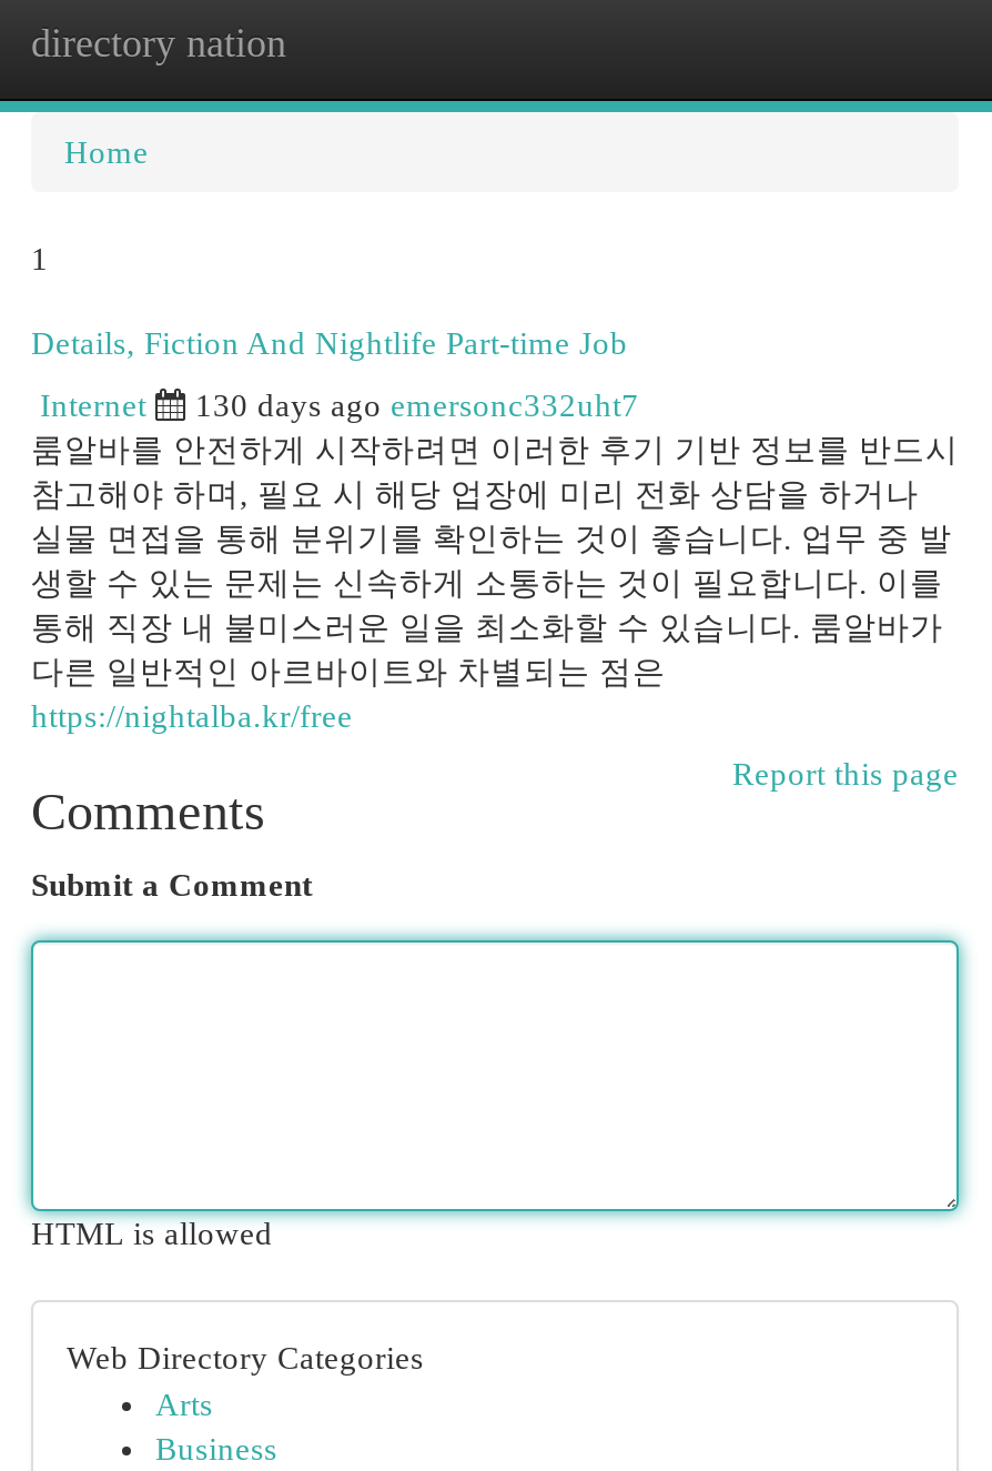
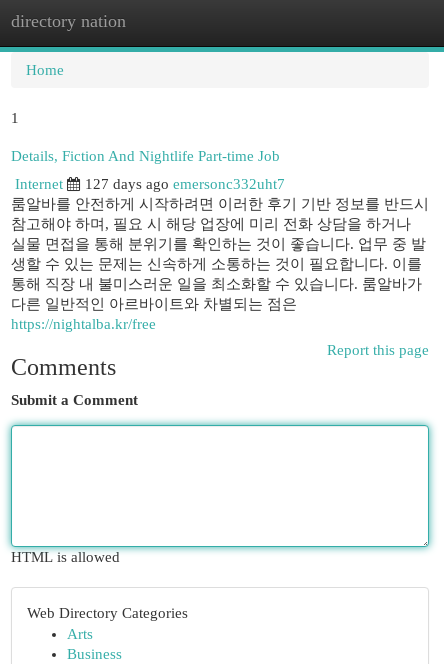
- 130 days ago emersonc332uht7
+ 127 days ago emersonc332uht7
